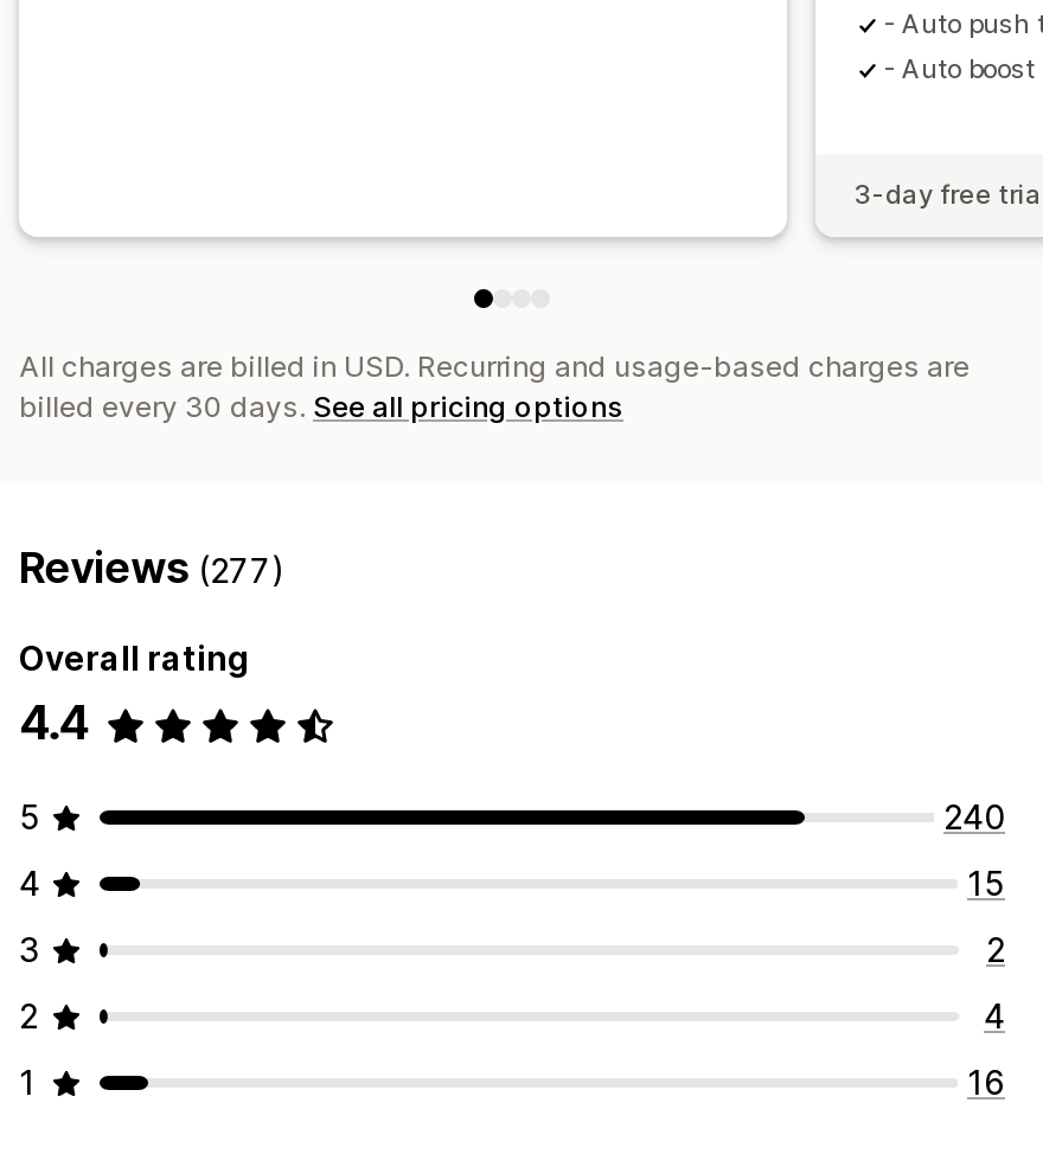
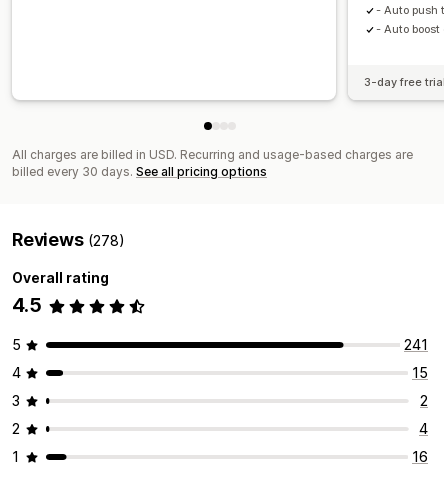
- Reviews (277)
+ Reviews (278)

- 4.4
+ 4.5

- 240
+ 241
